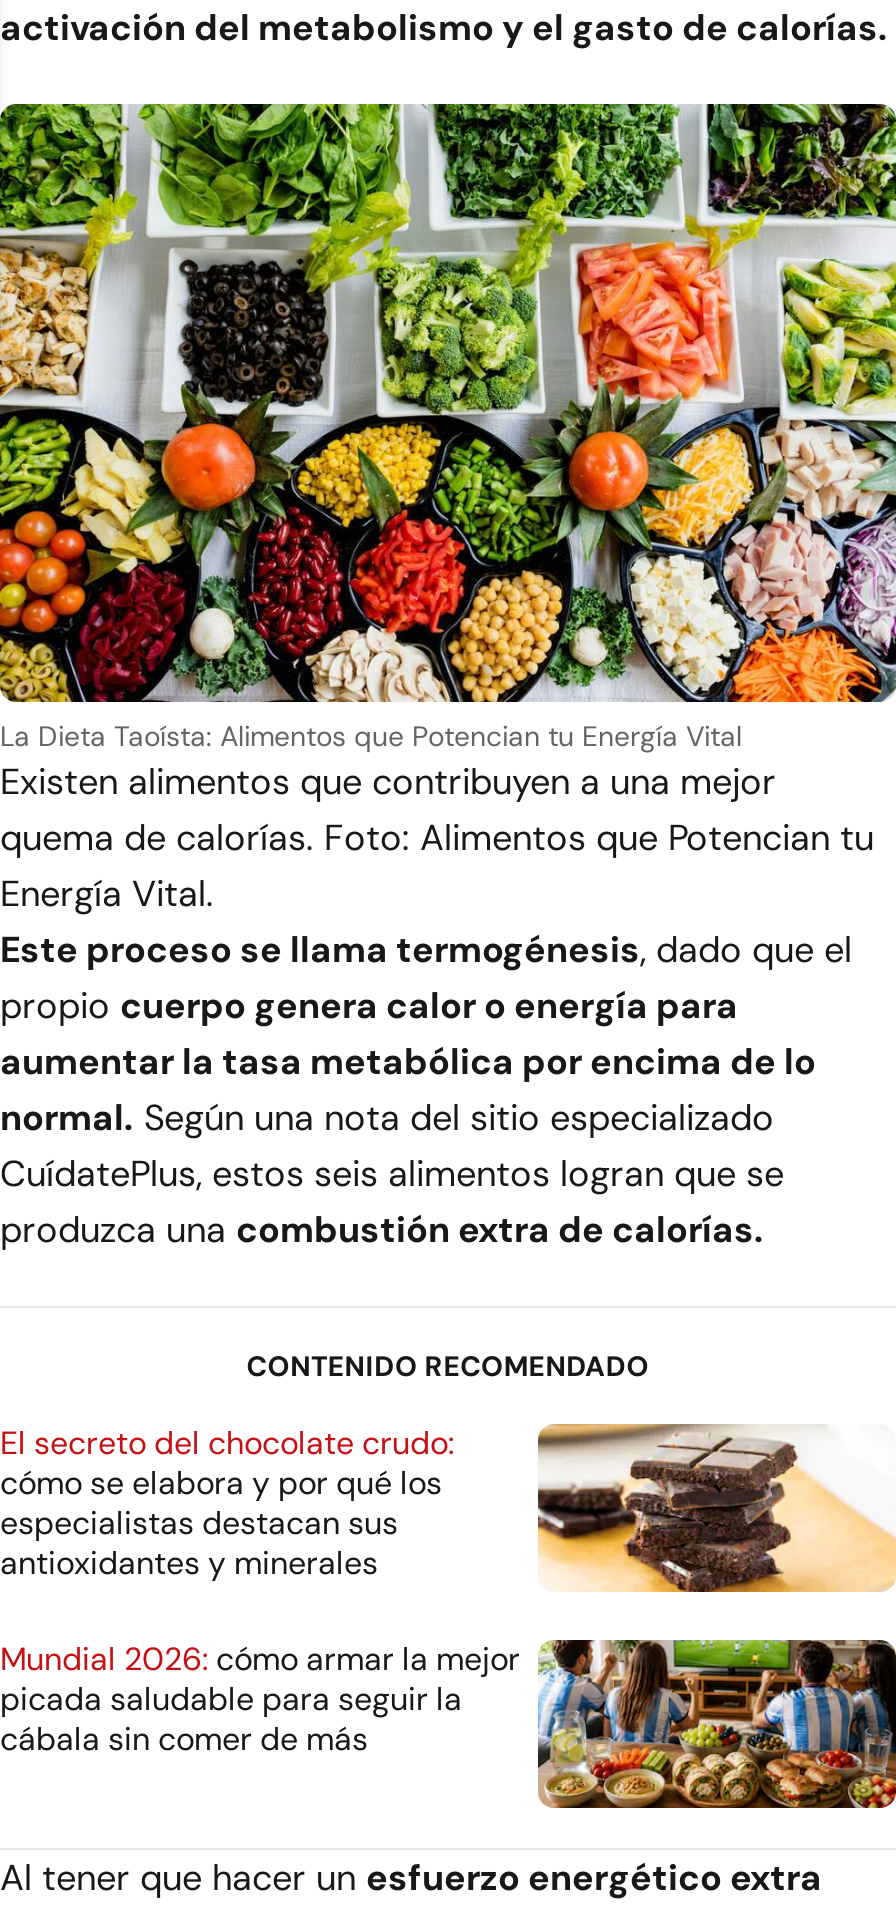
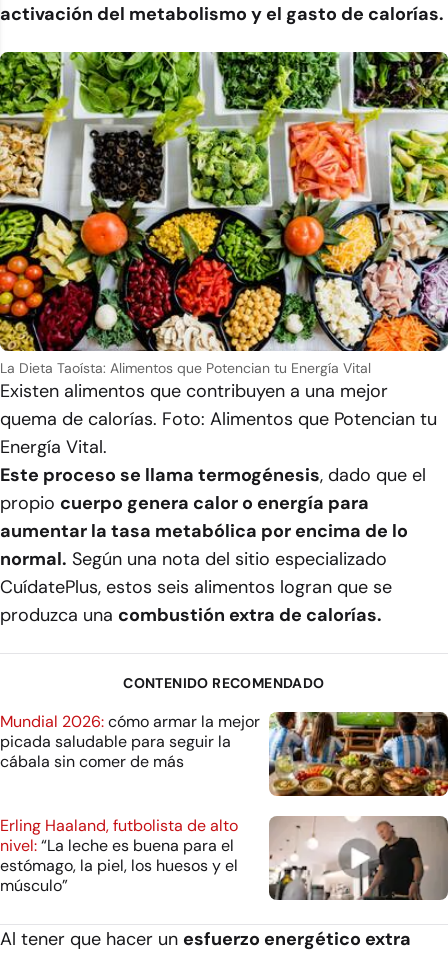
- El secreto del chocolate crudo:
- cómo se elabora y por qué los
- especialistas destacan sus
- antioxidantes y minerales

- [image]

moved up: [image] | Mundial 2026: cómo armar la mejor | picada saludable para seguir la | cábala sin comer de más

+ [image]
+ Erling Haaland, futbolista de alto
+ nivel: “La leche es buena para el
+ estómago, la piel, los huesos y el
+ músculo”
